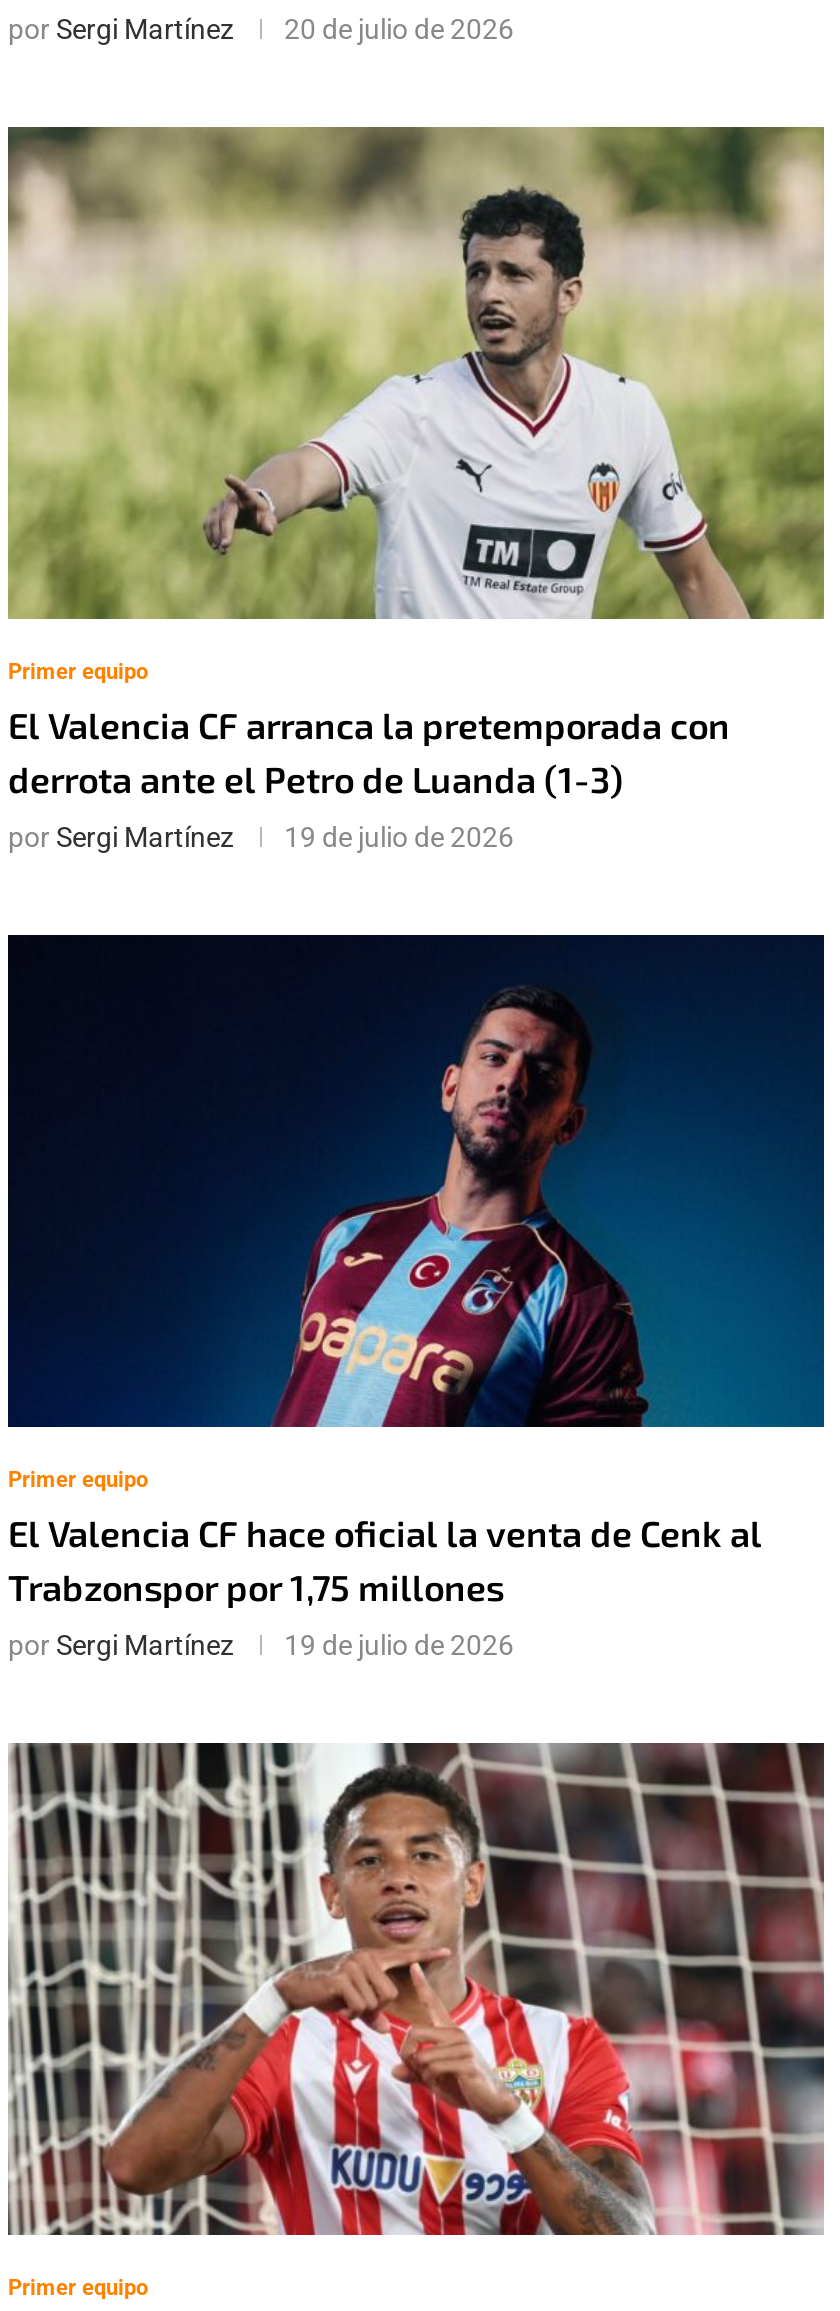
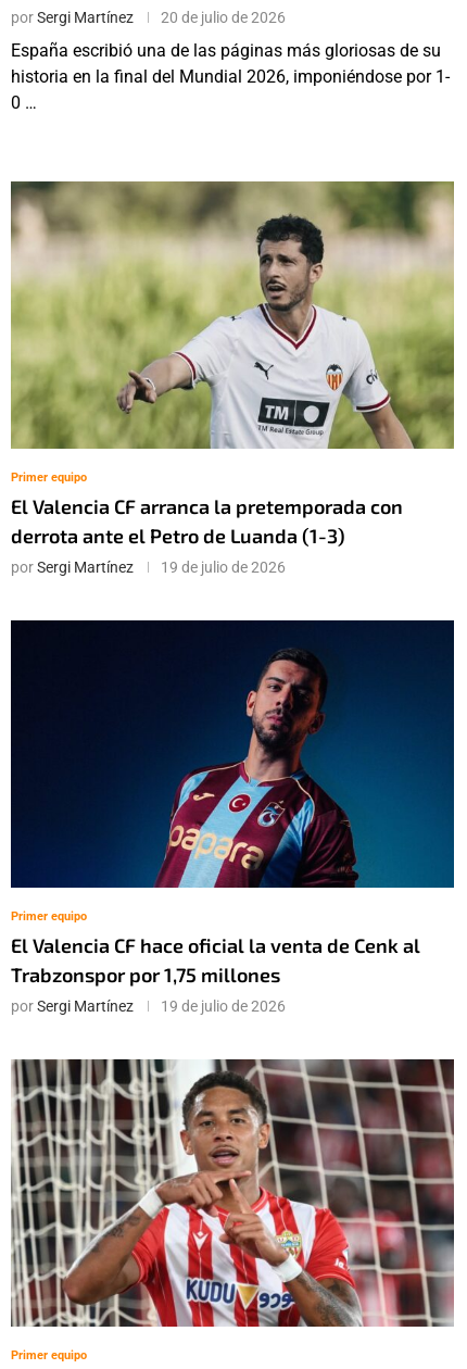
+ España escribió una de las páginas más gloriosas de su
+ historia en la final del Mundial 2026, imponiéndose por 1-
+ 0 …
